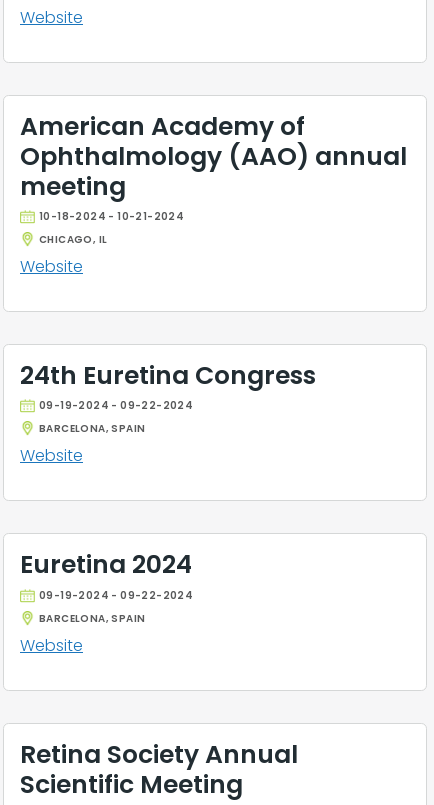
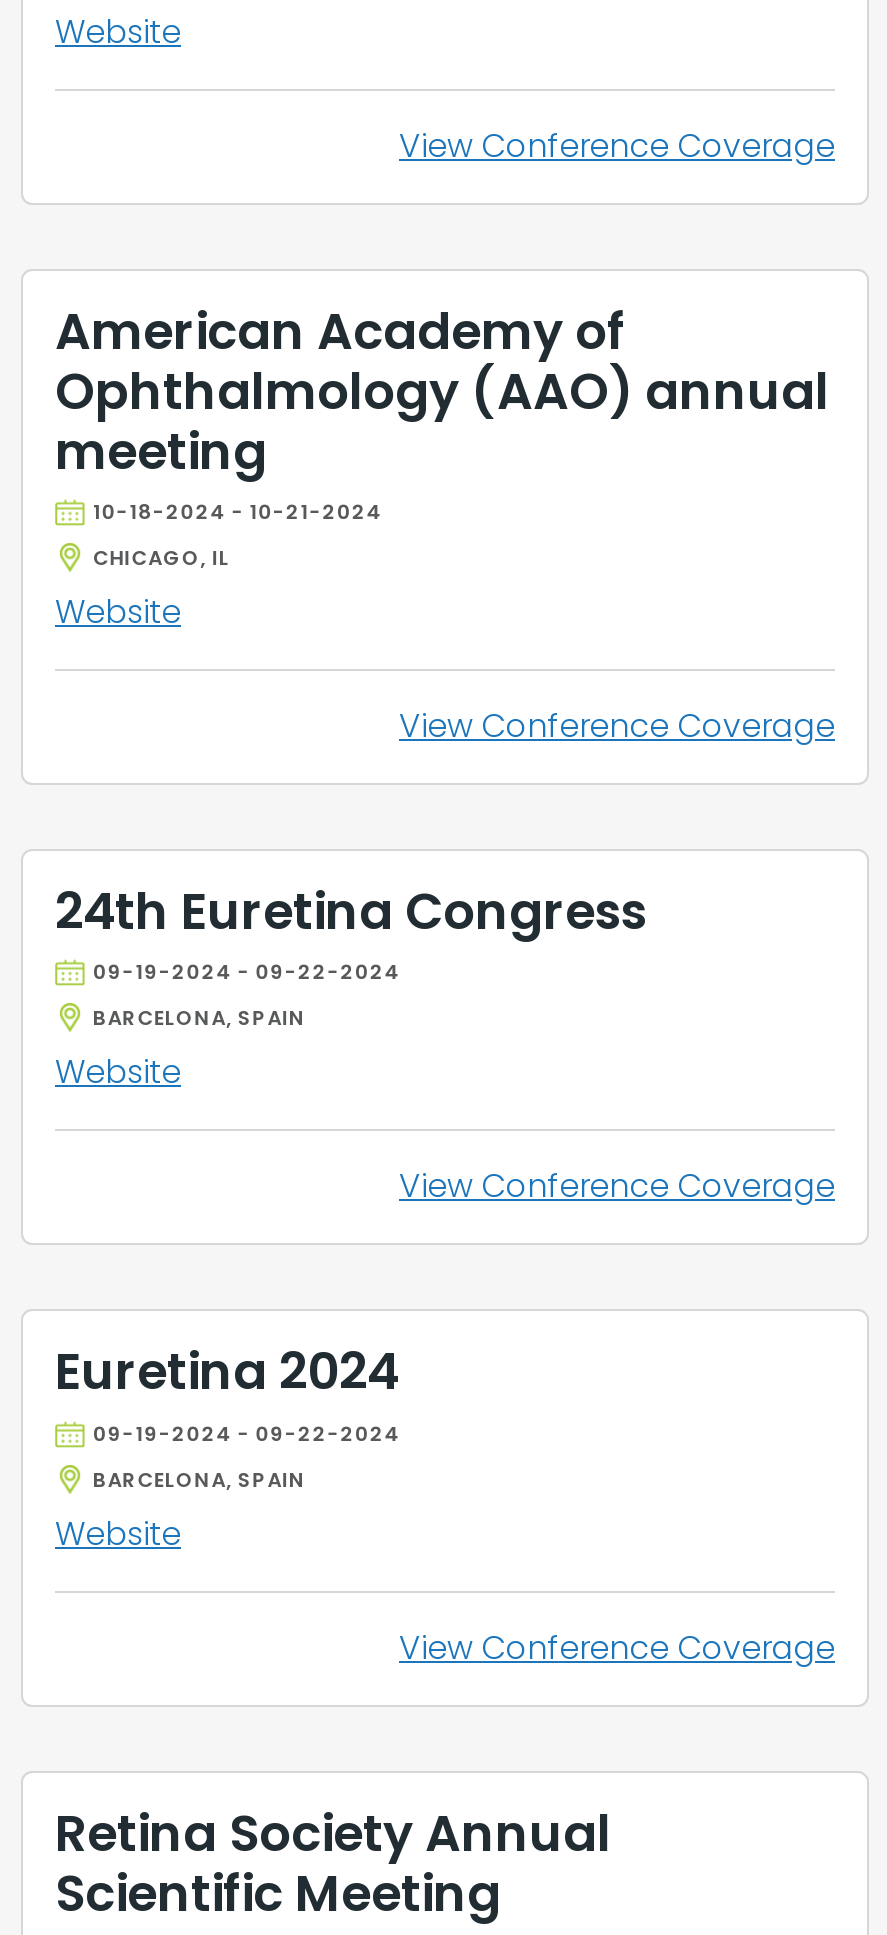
+ View Conference Coverage

+ View Conference Coverage

+ View Conference Coverage

+ View Conference Coverage
